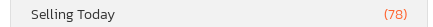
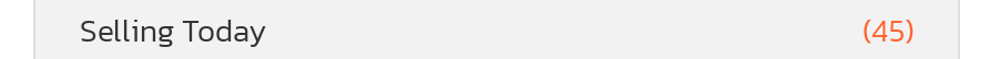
- (78)
+ (45)
